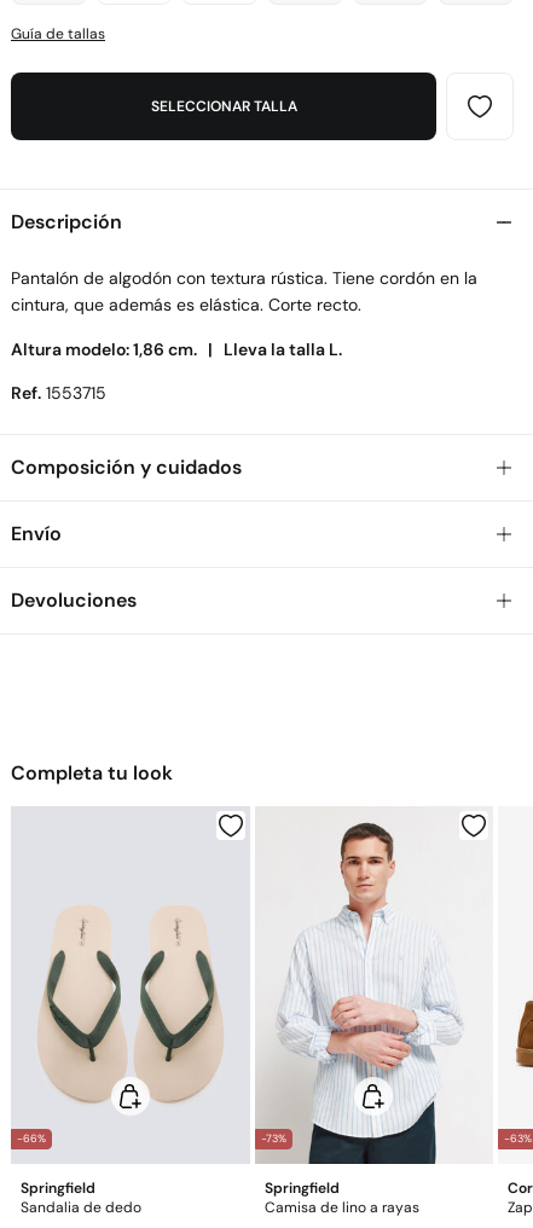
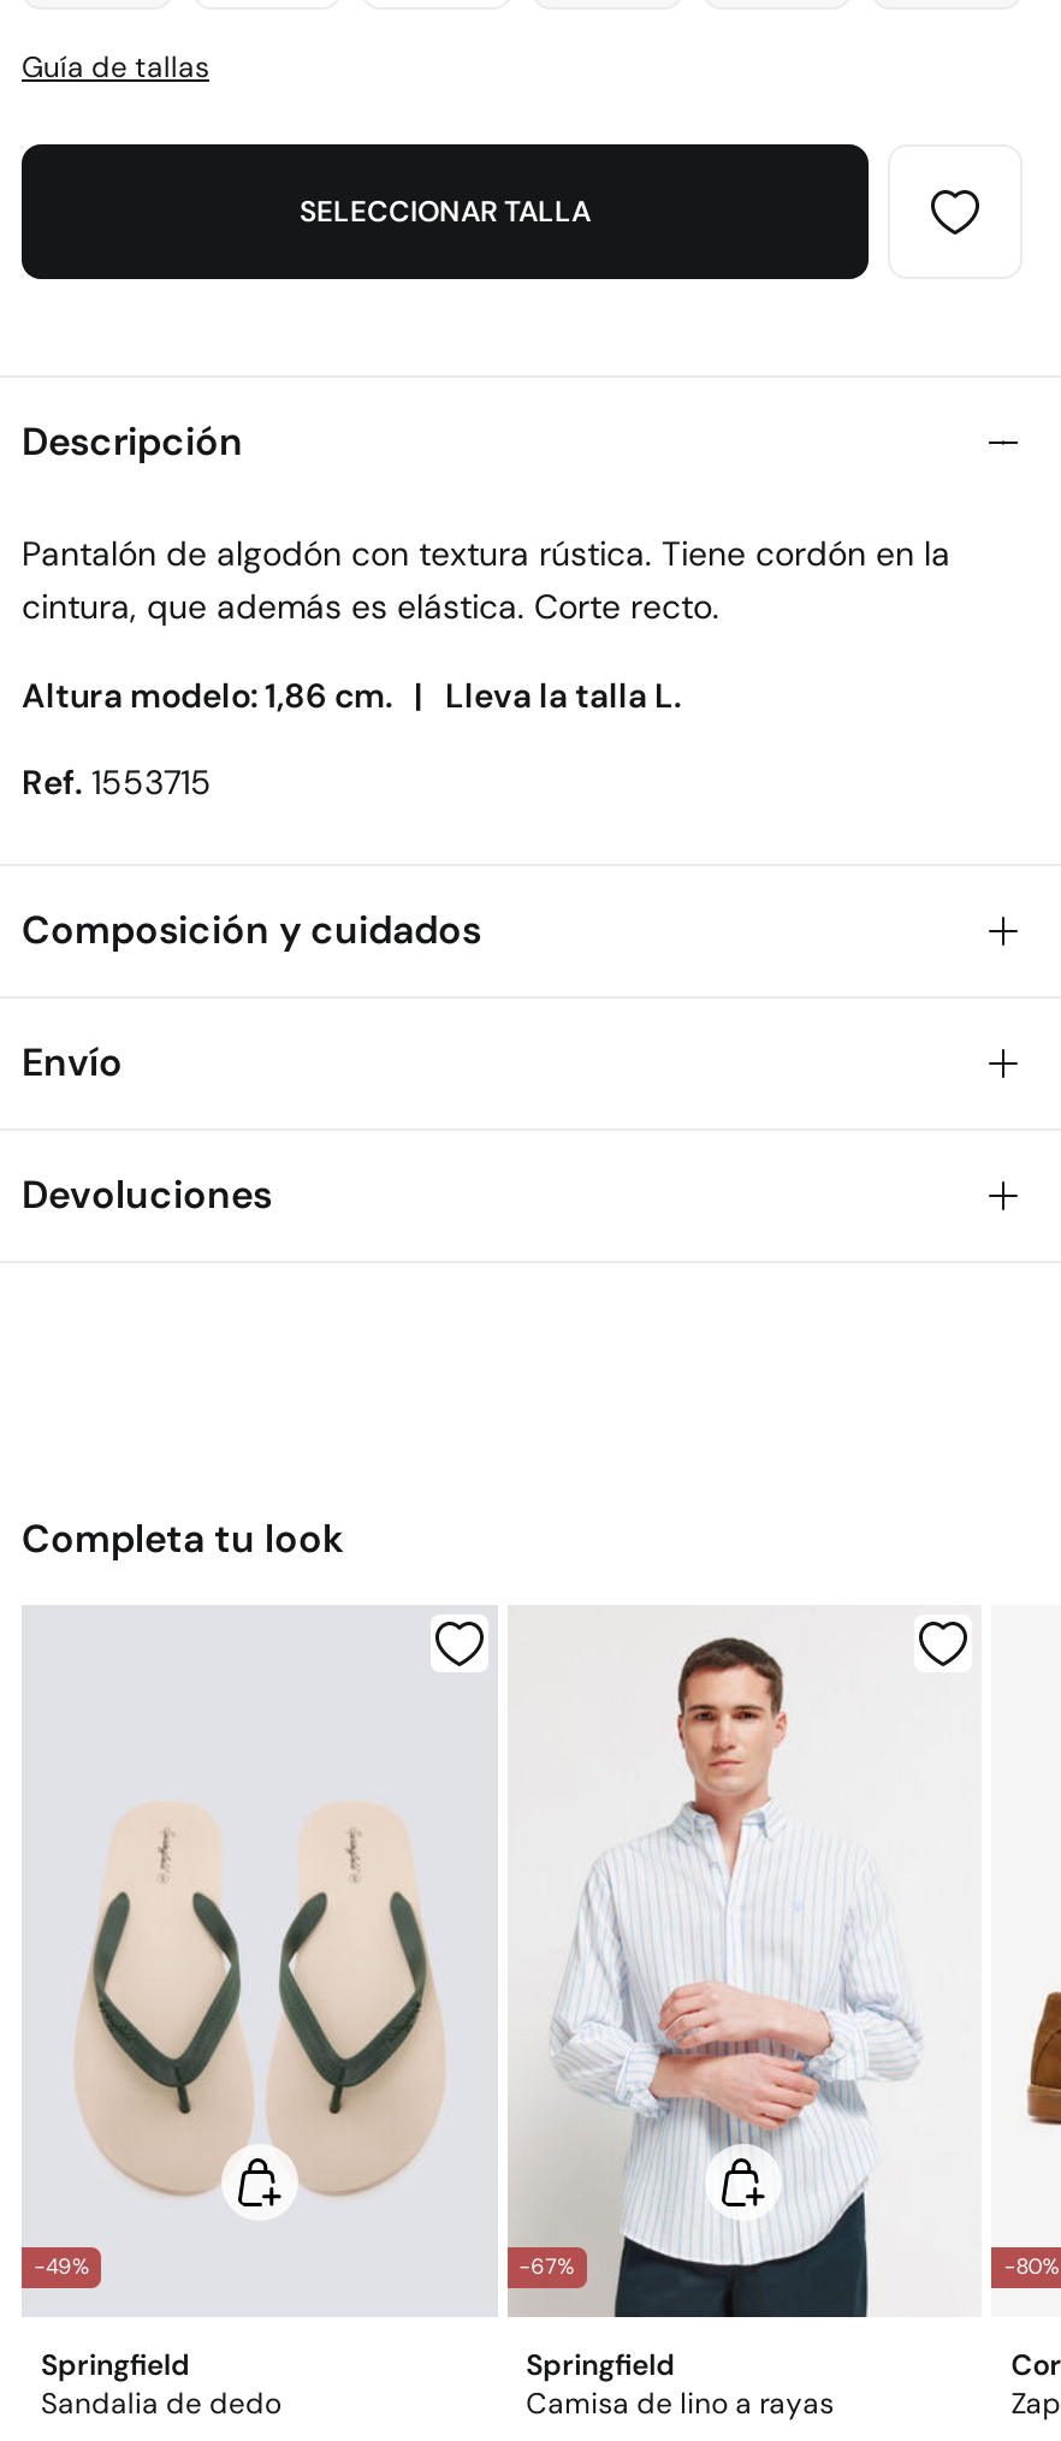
- -66%
+ -49%

- -73%
+ -67%

- -63%
+ -80%
